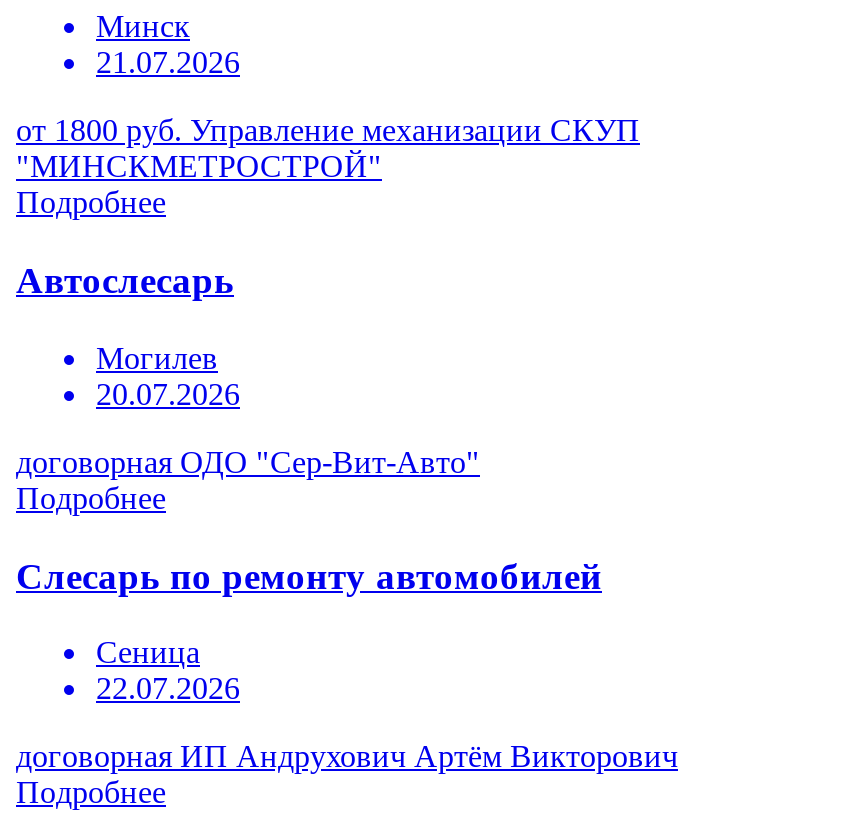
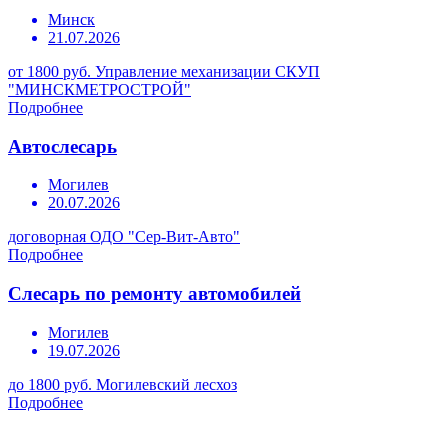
- Сеница
- 22.07.2026
+ Могилев
+ 19.07.2026

- договорная ИП Андрухович Артём Викторович
+ до 1800 руб. Могилевский лесхоз
